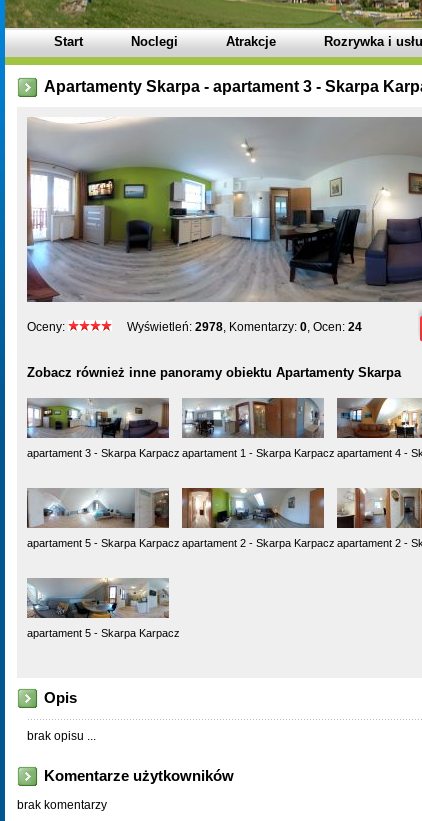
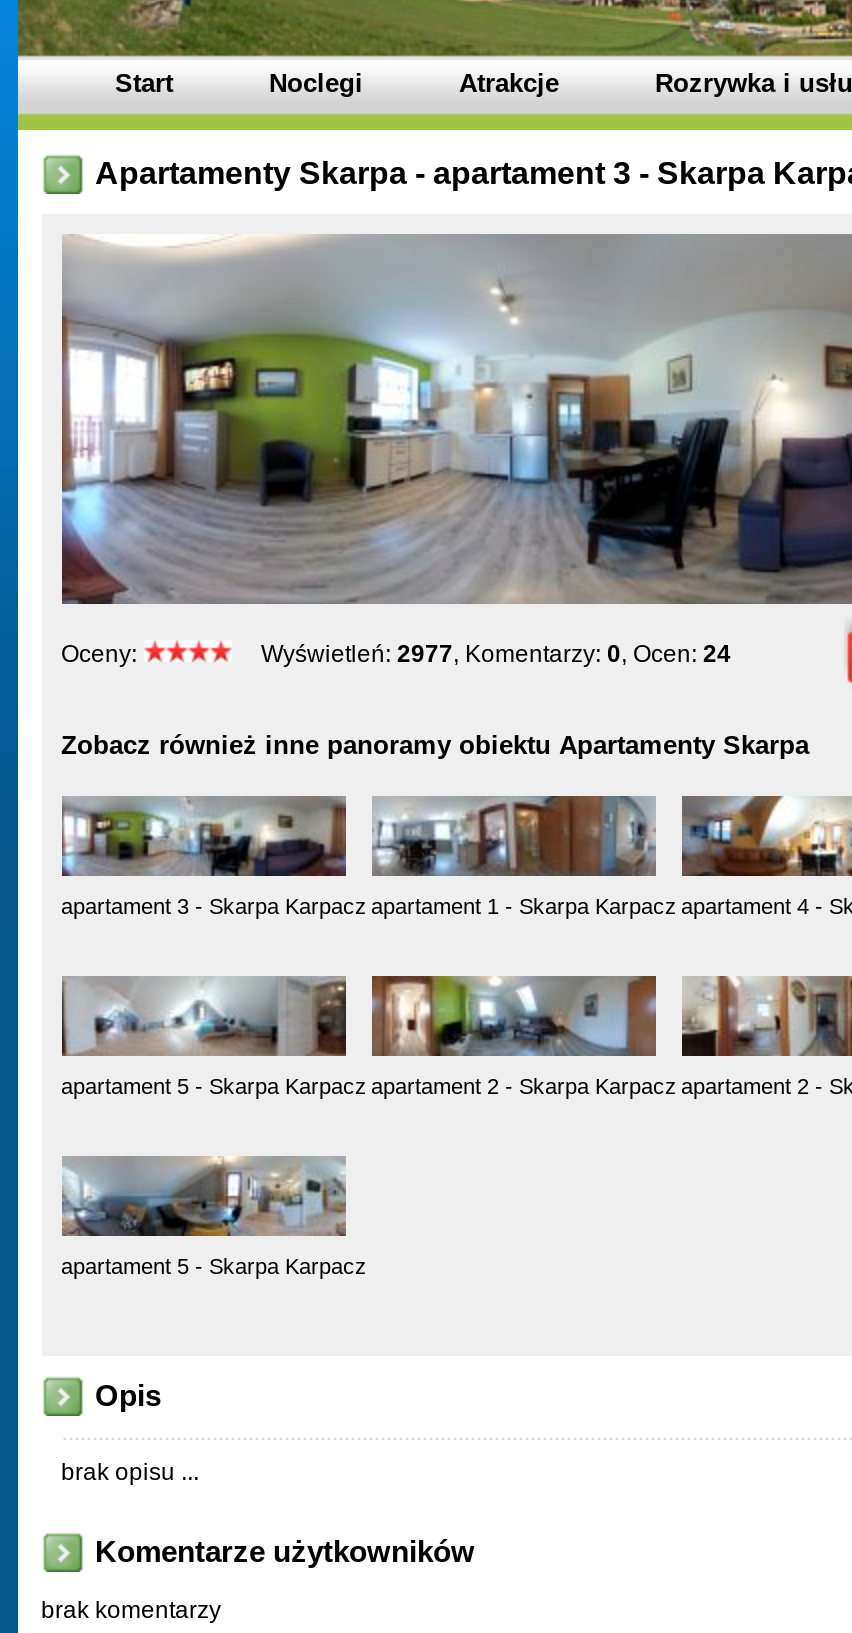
- Wyświetleń: 2978, Komentarzy: 0, Ocen: 24
+ Wyświetleń: 2977, Komentarzy: 0, Ocen: 24
